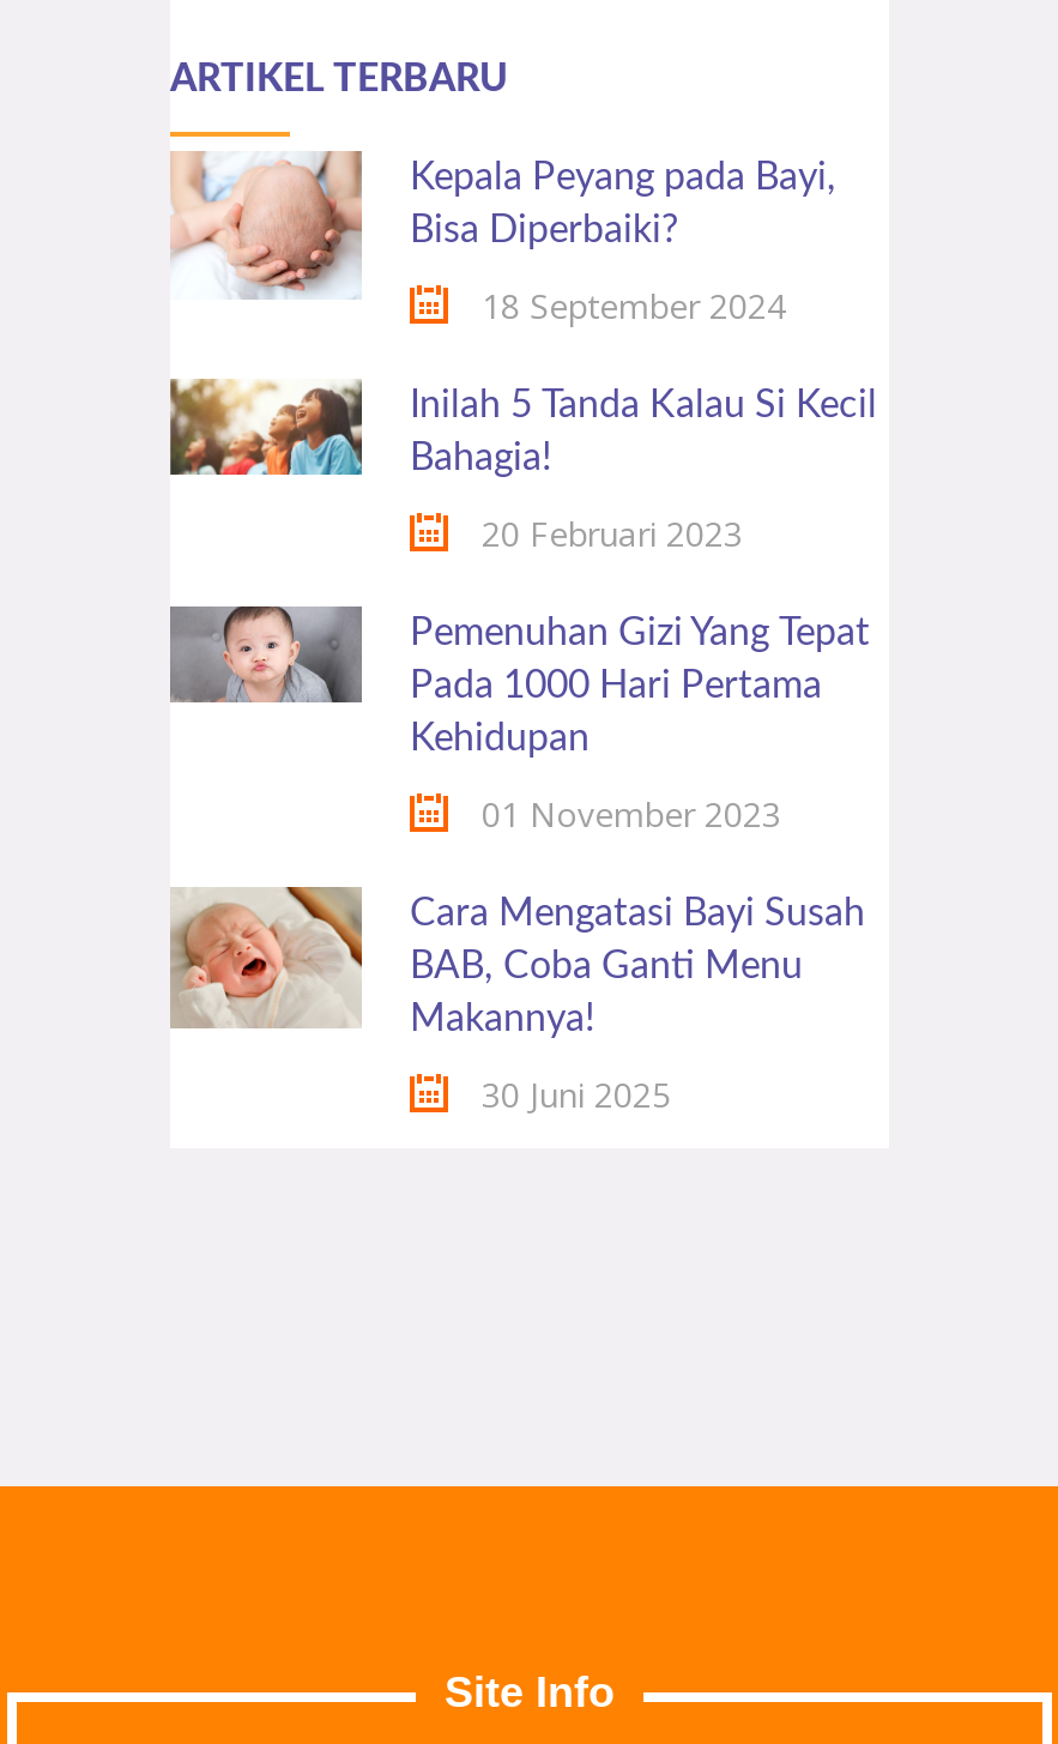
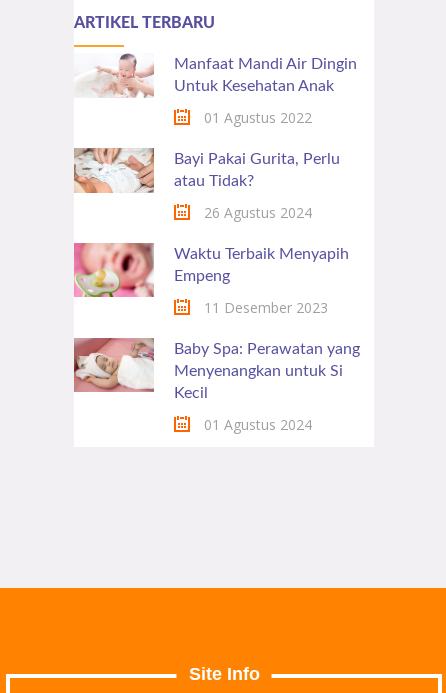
- [image]
- Kepala Peyang pada Bayi,
- Bisa Diperbaiki?
+ [image]
+ Manfaat Mandi Air Dingin
+ Untuk Kesehatan Anak

- 18 September 2024
+ 01 Agustus 2022

- [image]
- Inilah 5 Tanda Kalau Si Kecil
- Bahagia!
+ [image]
+ Bayi Pakai Gurita, Perlu
+ atau Tidak?

- 20 Februari 2023
+ 26 Agustus 2024

- [image]
- Pemenuhan Gizi Yang Tepat
- Pada 1000 Hari Pertama
- Kehidupan
+ [image]
+ Waktu Terbaik Menyapih
+ Empeng

- 01 November 2023
+ 11 Desember 2023

- [image]
- Cara Mengatasi Bayi Susah
- BAB, Coba Ganti Menu
- Makannya!
+ [image]
+ Baby Spa: Perawatan yang
+ Menyenangkan untuk Si
+ Kecil

- 30 Juni 2025
+ 01 Agustus 2024
